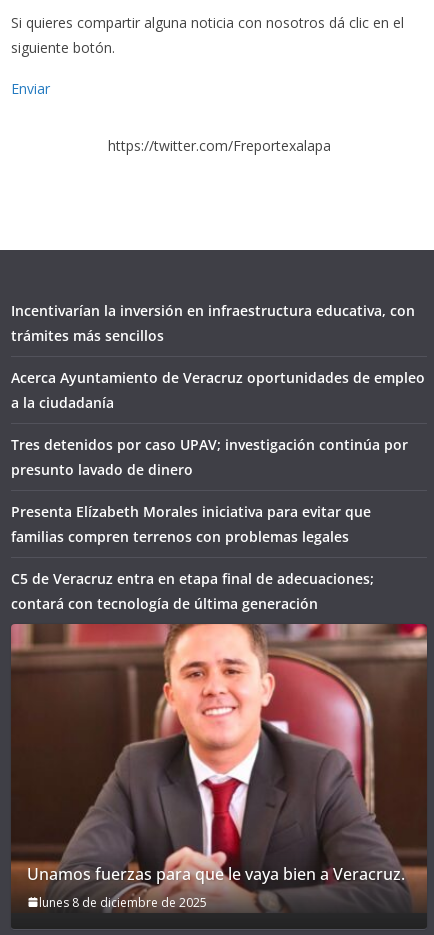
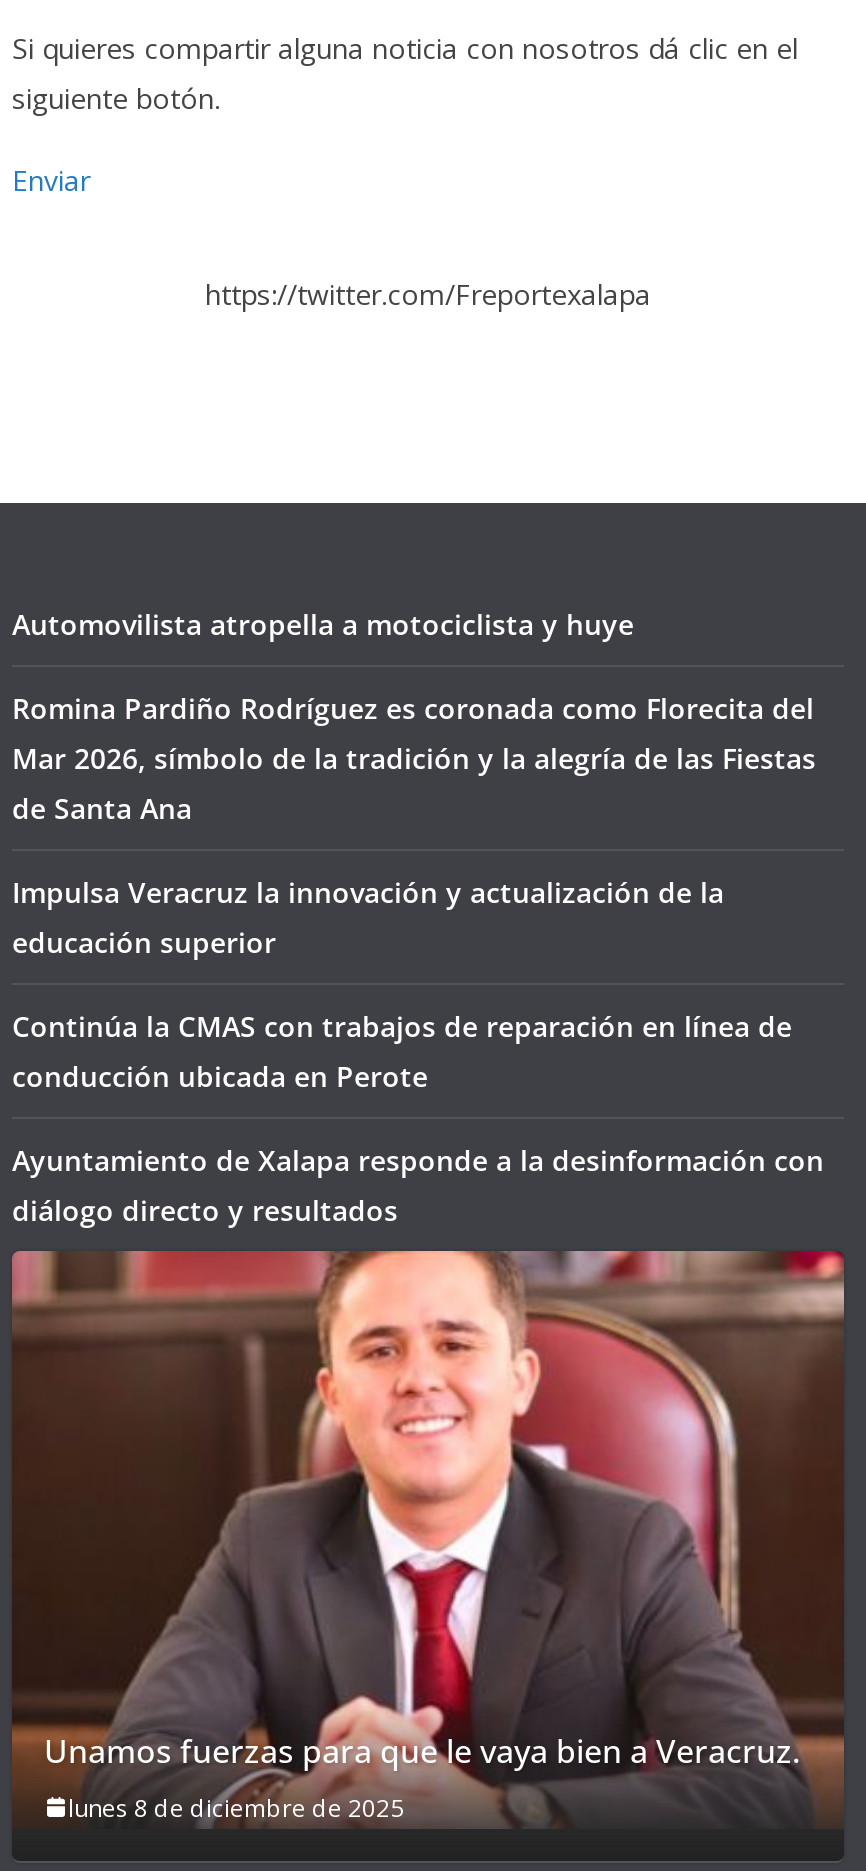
- Incentivarían la inversión en infraestructura educativa, con
- trámites más sencillos
+ Automovilista atropella a motociclista y huye

- Acerca Ayuntamiento de Veracruz oportunidades de empleo
- a la ciudadanía
+ Romina Pardiño Rodríguez es coronada como Florecita del
+ Mar 2026, símbolo de la tradición y la alegría de las Fiestas
+ de Santa Ana

- Tres detenidos por caso UPAV; investigación continúa por
- presunto lavado de dinero
+ Impulsa Veracruz la innovación y actualización de la
+ educación superior

- Presenta Elízabeth Morales iniciativa para evitar que
- familias compren terrenos con problemas legales
+ Continúa la CMAS con trabajos de reparación en línea de
+ conducción ubicada en Perote

- C5 de Veracruz entra en etapa final de adecuaciones;
- contará con tecnología de última generación
+ Ayuntamiento de Xalapa responde a la desinformación con
+ diálogo directo y resultados
